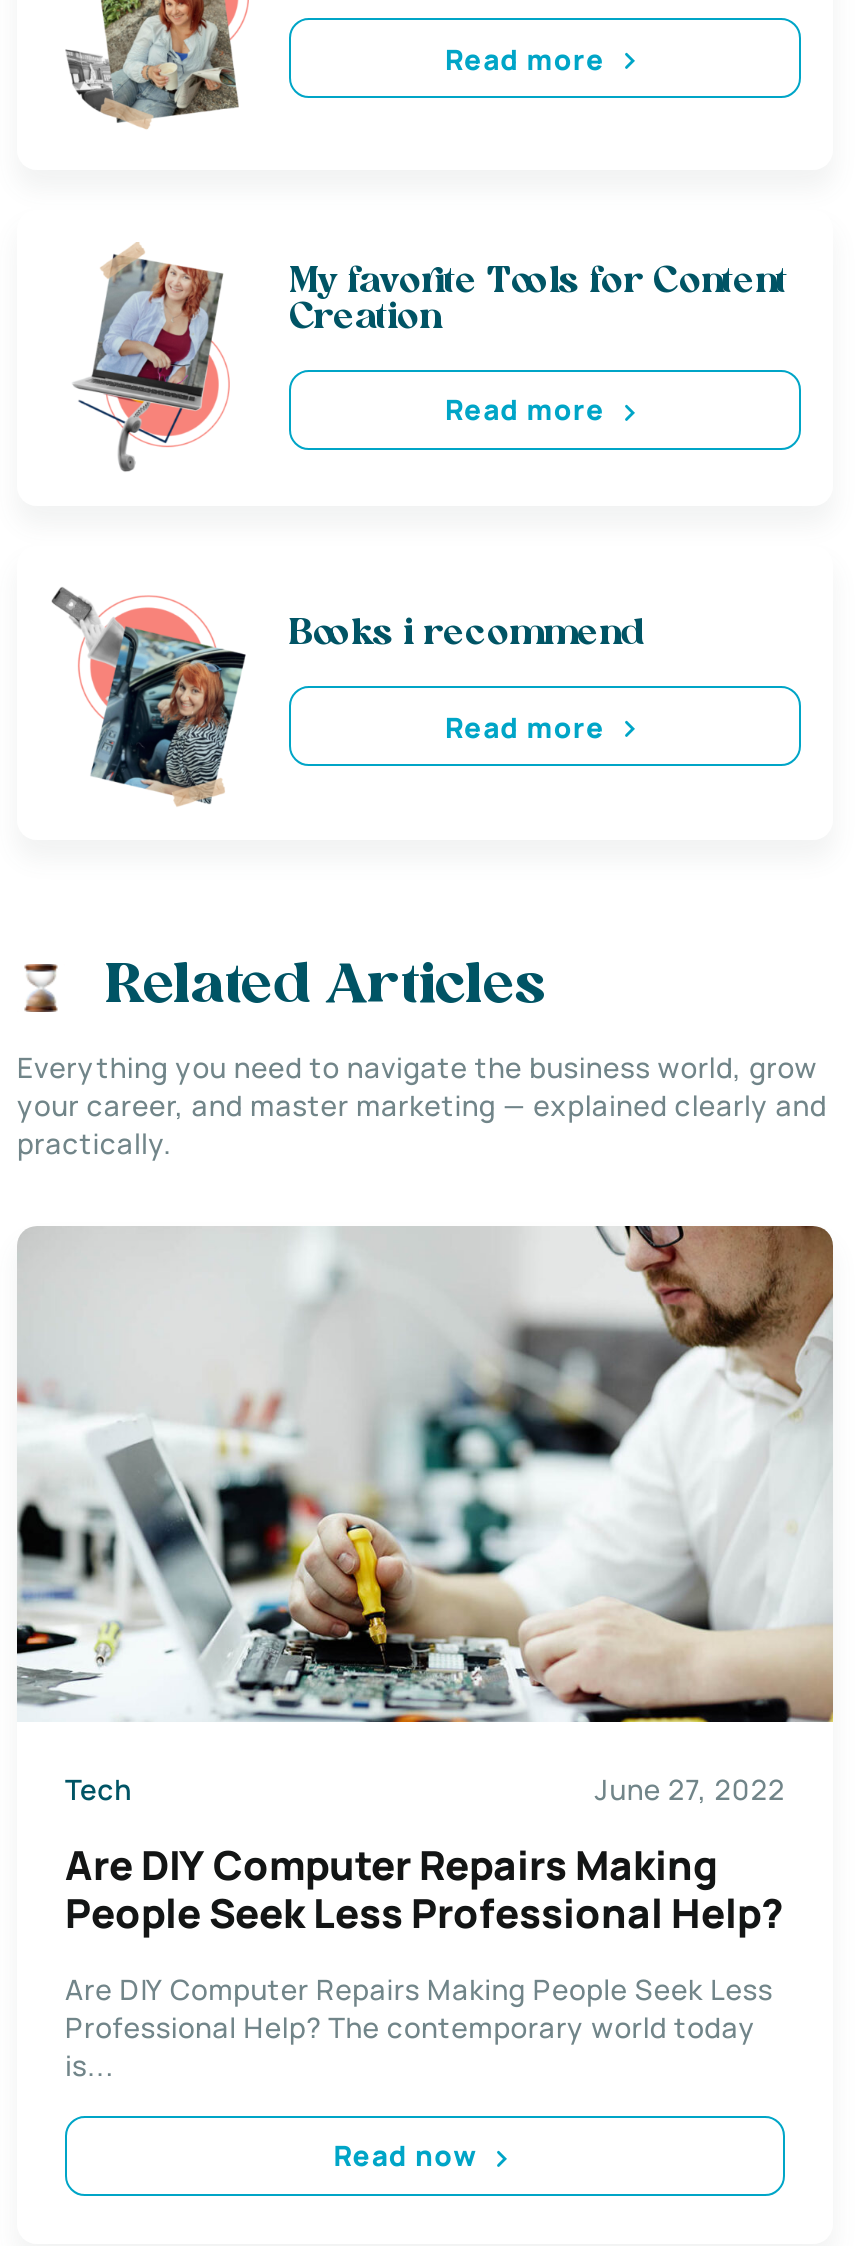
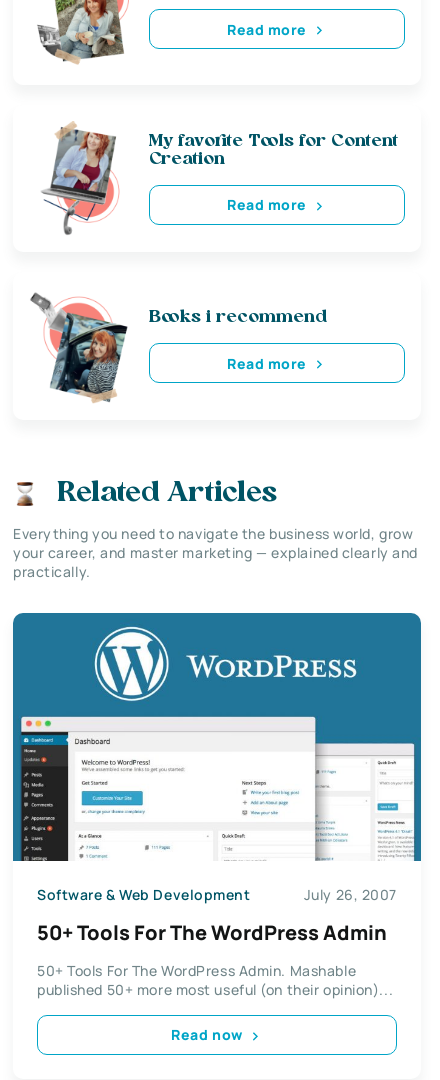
- [image]
- Tech
- June 27, 2022
+ [image]
+ Software & Web Development
+ July 26, 2007

- Are DIY Computer Repairs Making
- People Seek Less Professional Help?
+ 50+ Tools For The WordPress Admin

- Are DIY Computer Repairs Making People Seek Less
- Professional Help? The contemporary world today
- is...
+ 50+ Tools For The WordPress Admin. Mashable
+ published 50+ more most useful (on their opinion)...
